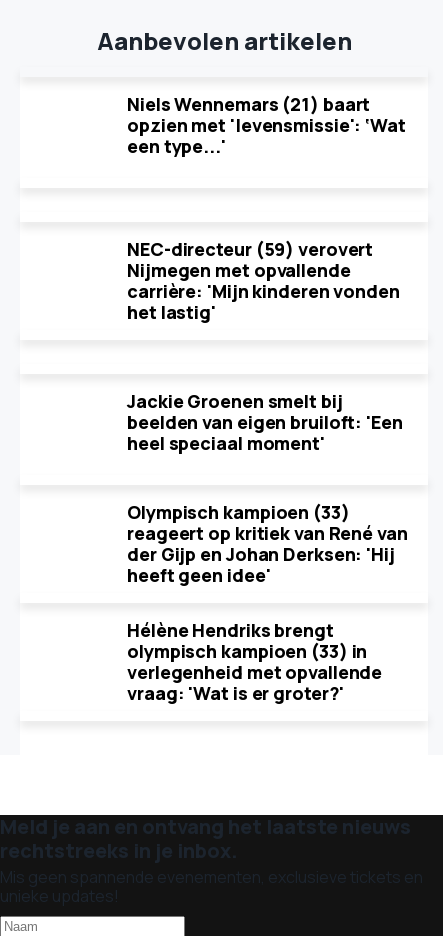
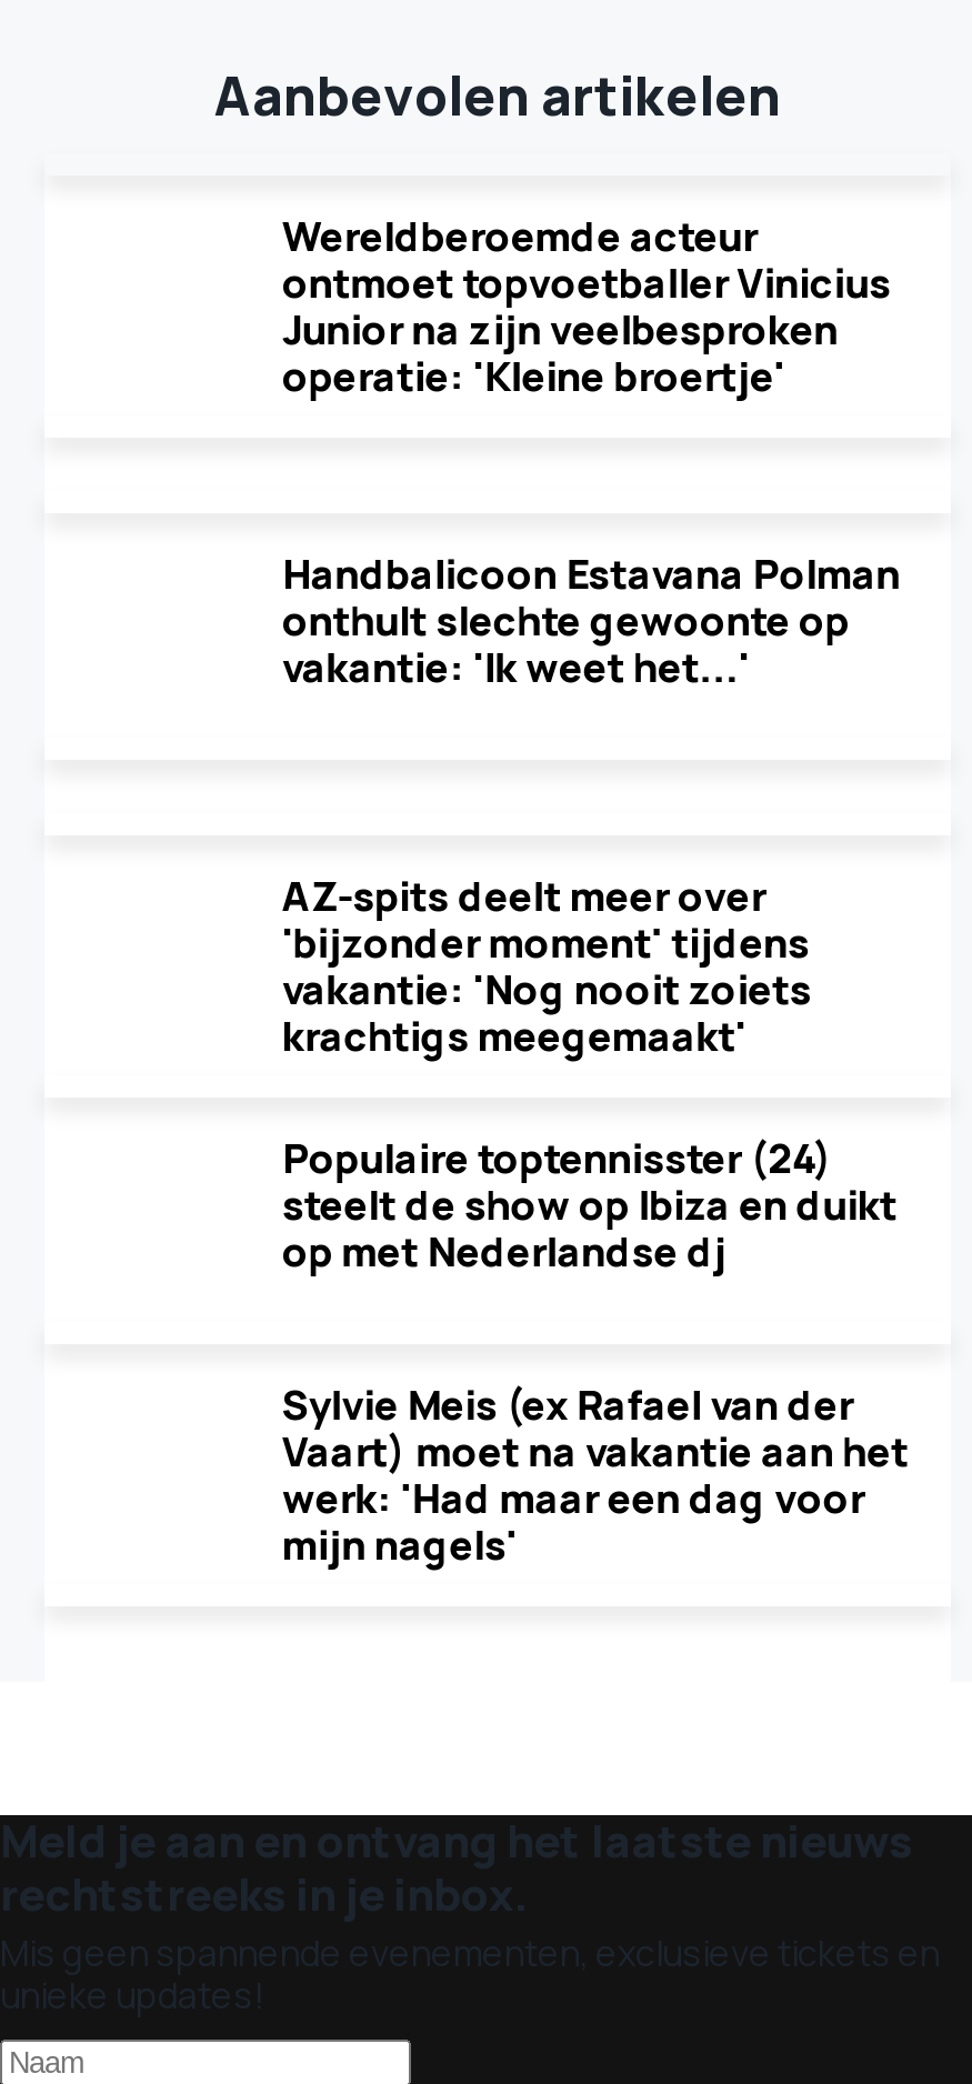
- Niels Wennemars (21) baart
- opzien met 'levensmissie': ‘Wat
- een type...'
+ Wereldberoemde acteur
+ ontmoet topvoetballer Vinicius
+ Junior na zijn veelbesproken
+ operatie: 'Kleine broertje'

- NEC-directeur (59) verovert
- Nijmegen met opvallende
- carrière: 'Mijn kinderen vonden
- het lastig'
+ Handbalicoon Estavana Polman
+ onthult slechte gewoonte op
+ vakantie: 'Ik weet het...'

- Jackie Groenen smelt bij
- beelden van eigen bruiloft: 'Een
- heel speciaal moment'
+ AZ-spits deelt meer over
+ 'bijzonder moment' tijdens
+ vakantie: 'Nog nooit zoiets
+ krachtigs meegemaakt'

- Olympisch kampioen (33)
- reageert op kritiek van René van
- der Gijp en Johan Derksen: 'Hij
- heeft geen idee'
+ Populaire toptennisster (24)
+ steelt de show op Ibiza en duikt
+ op met Nederlandse dj

- Hélène Hendriks brengt
- olympisch kampioen (33) in
- verlegenheid met opvallende
- vraag: 'Wat is er groter?'
+ Sylvie Meis (ex Rafael van der
+ Vaart) moet na vakantie aan het
+ werk: 'Had maar een dag voor
+ mijn nagels'
